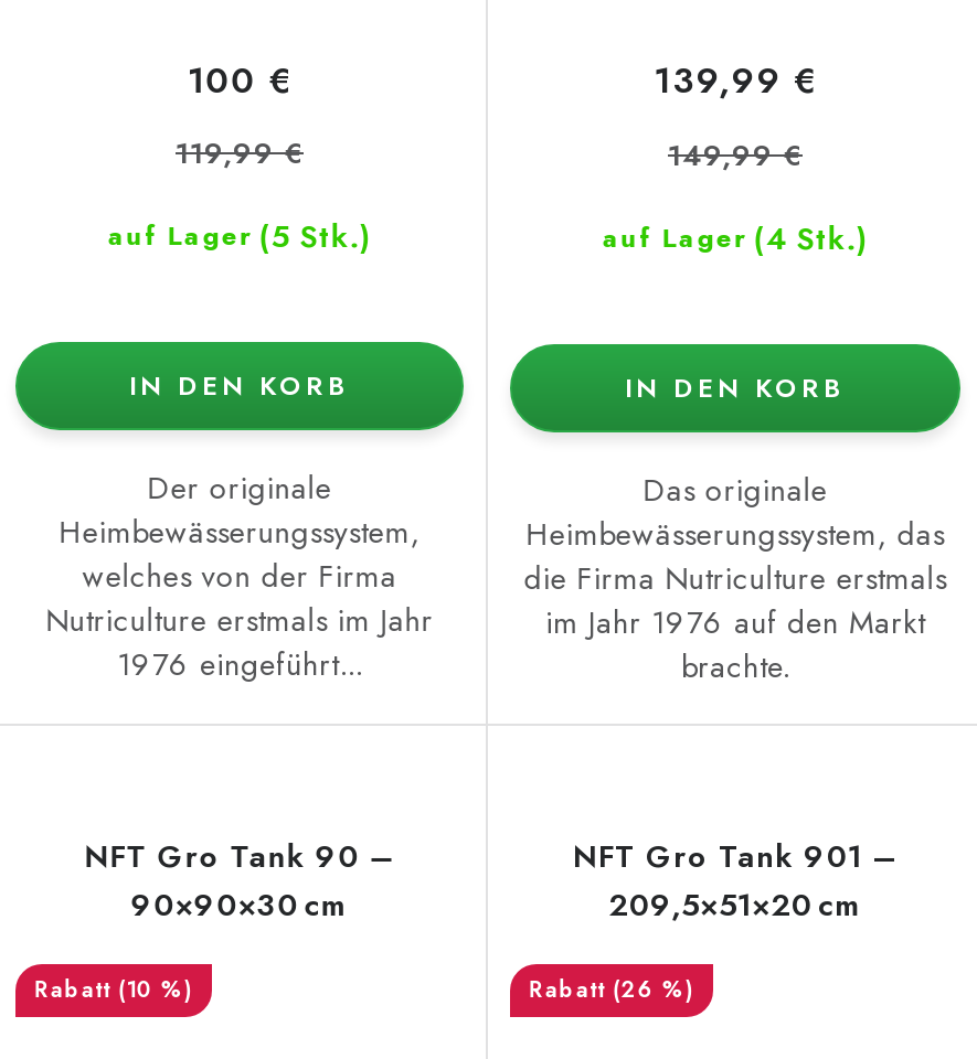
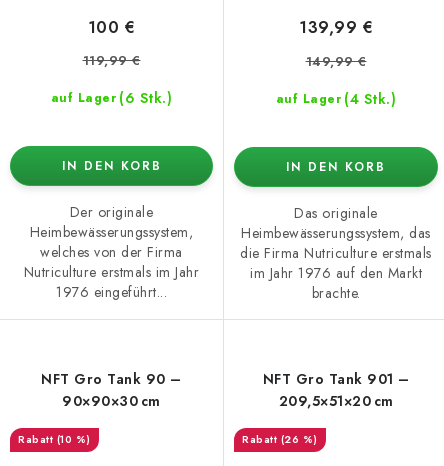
- auf Lager (5 Stk.)
+ auf Lager (6 Stk.)
